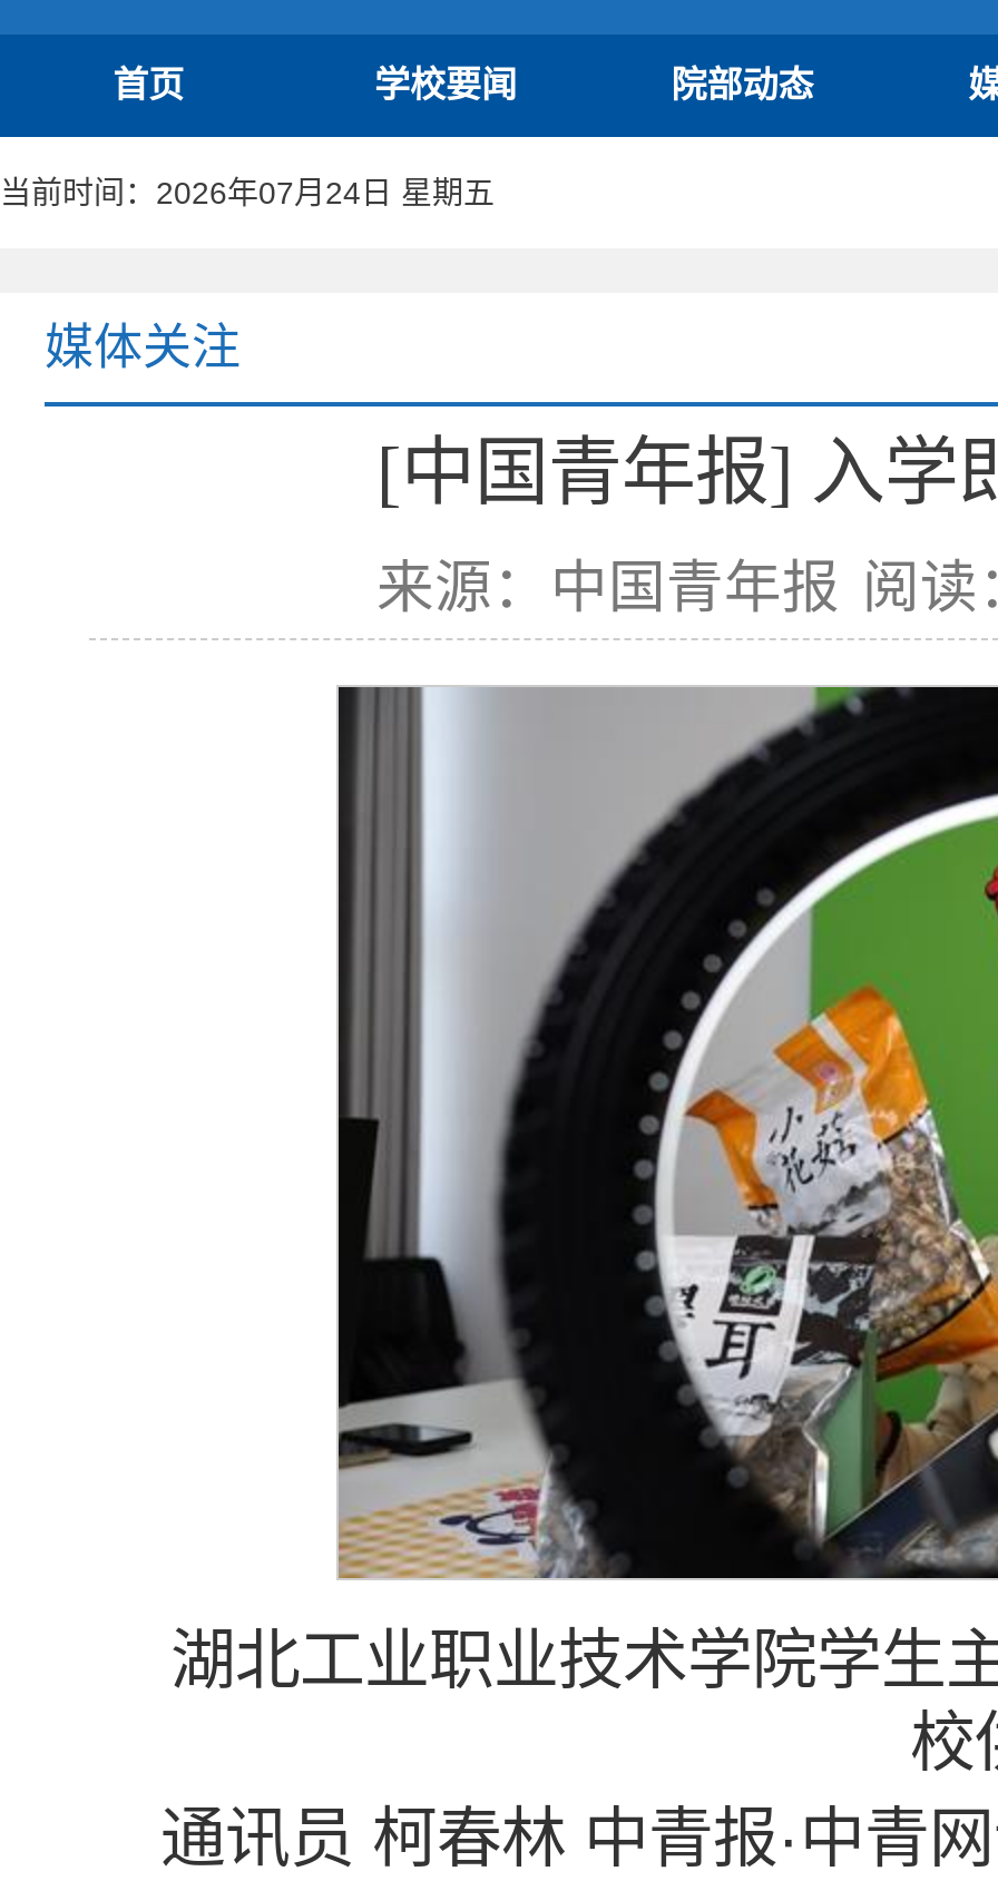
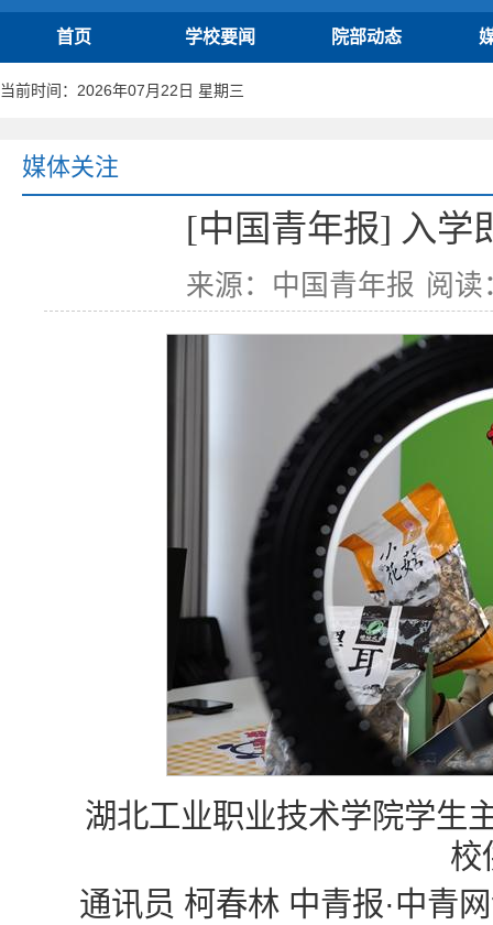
- 当前时间：2026年07月24日 星期五
+ 当前时间：2026年07月22日 星期三
